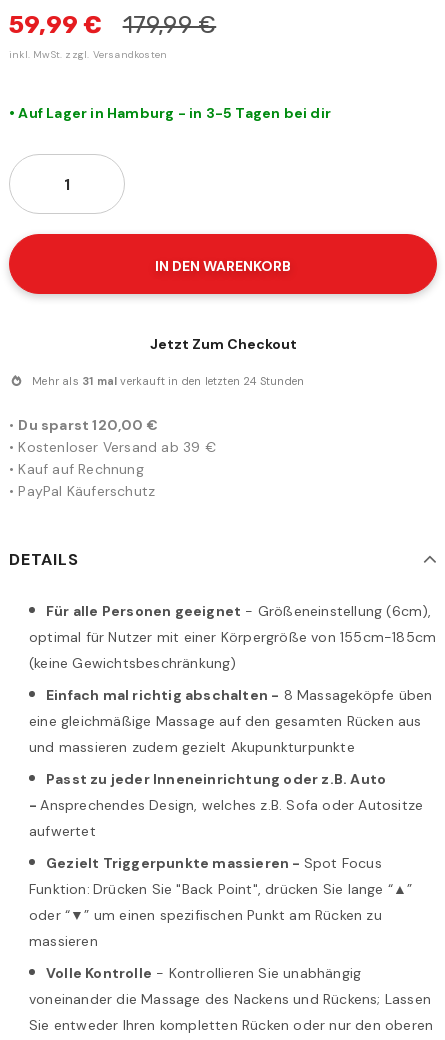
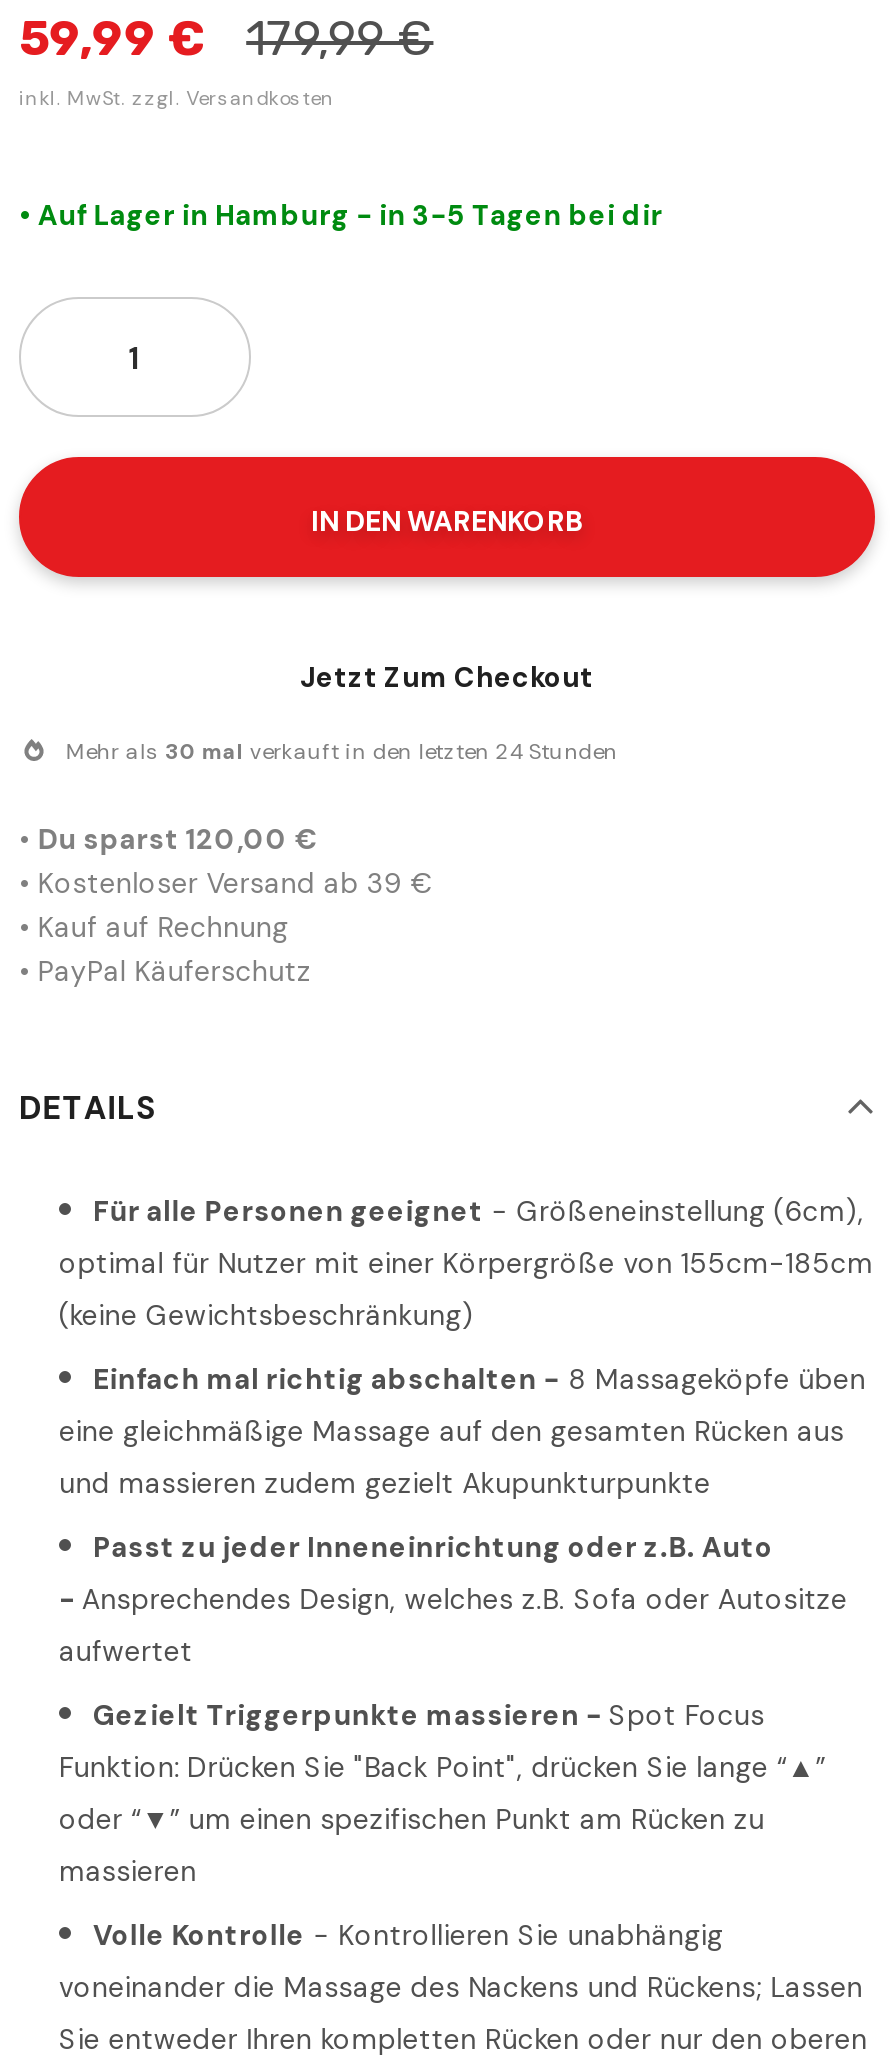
- Mehr als 31 mal verkauft in den letzten 24 Stunden
+ Mehr als 30 mal verkauft in den letzten 24 Stunden
